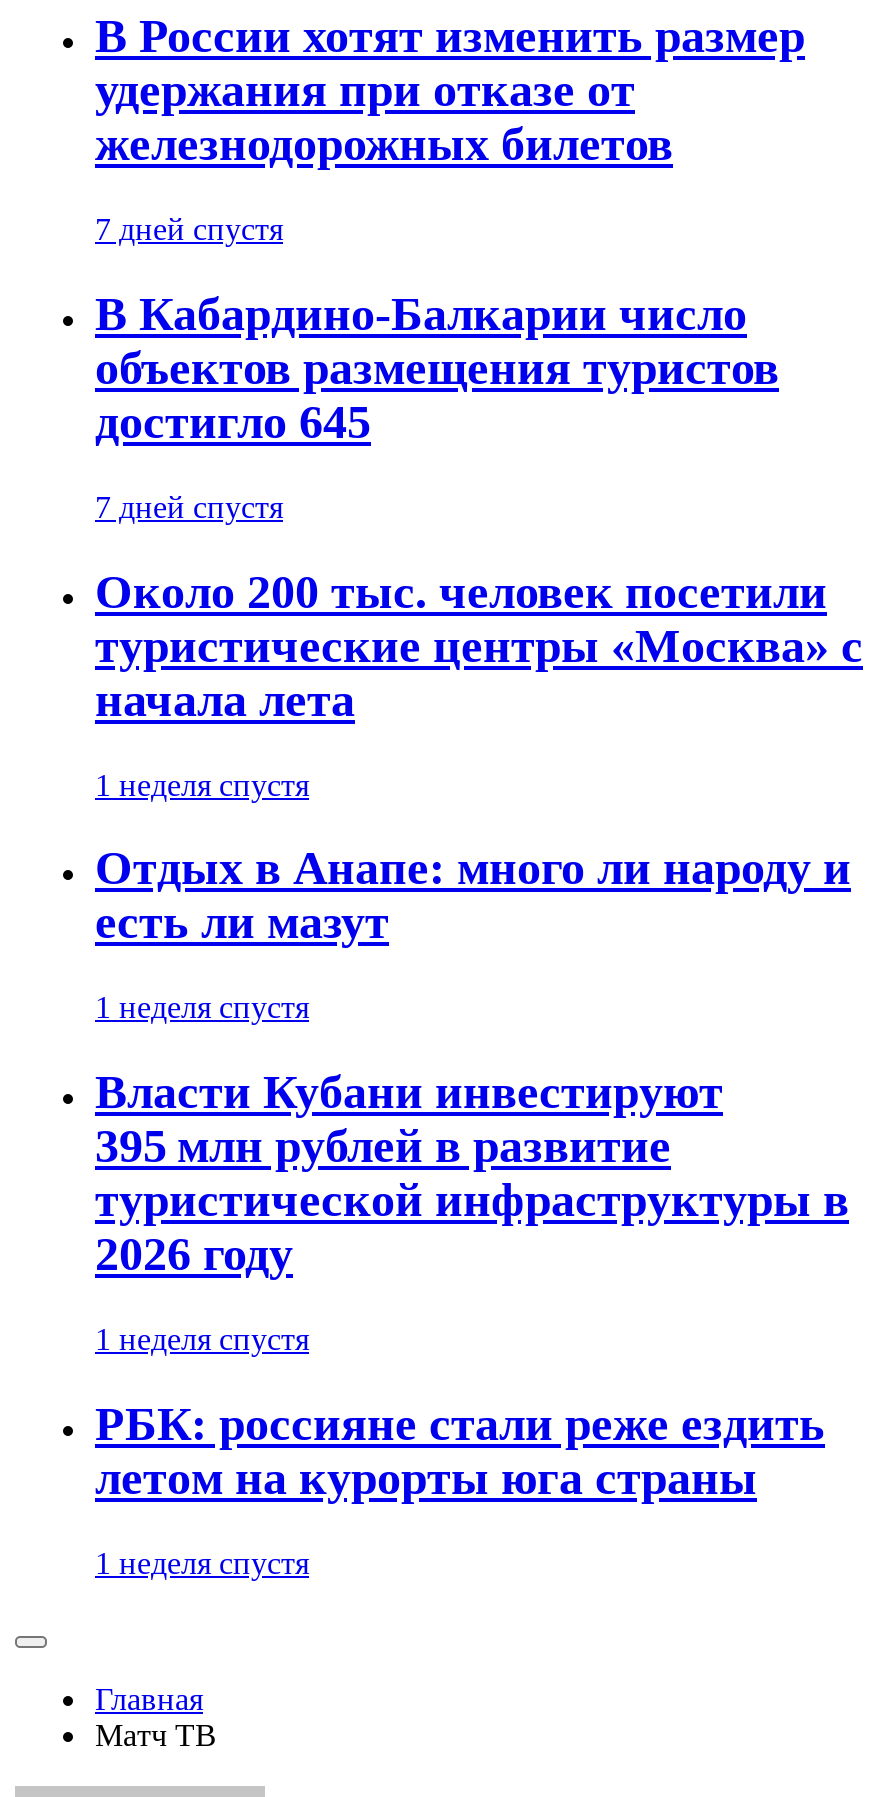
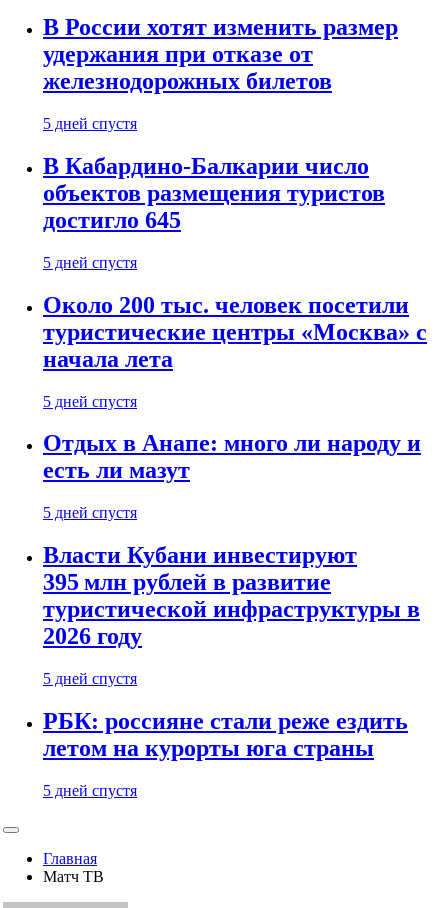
- 7 дней спустя
+ 5 дней спустя

- 7 дней спустя
+ 5 дней спустя

- 1 неделя спустя
+ 5 дней спустя

- 1 неделя спустя
+ 5 дней спустя

- 1 неделя спустя
+ 5 дней спустя

- 1 неделя спустя
+ 5 дней спустя
